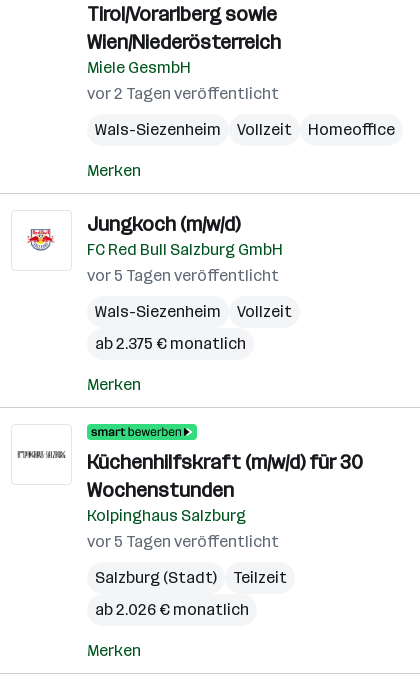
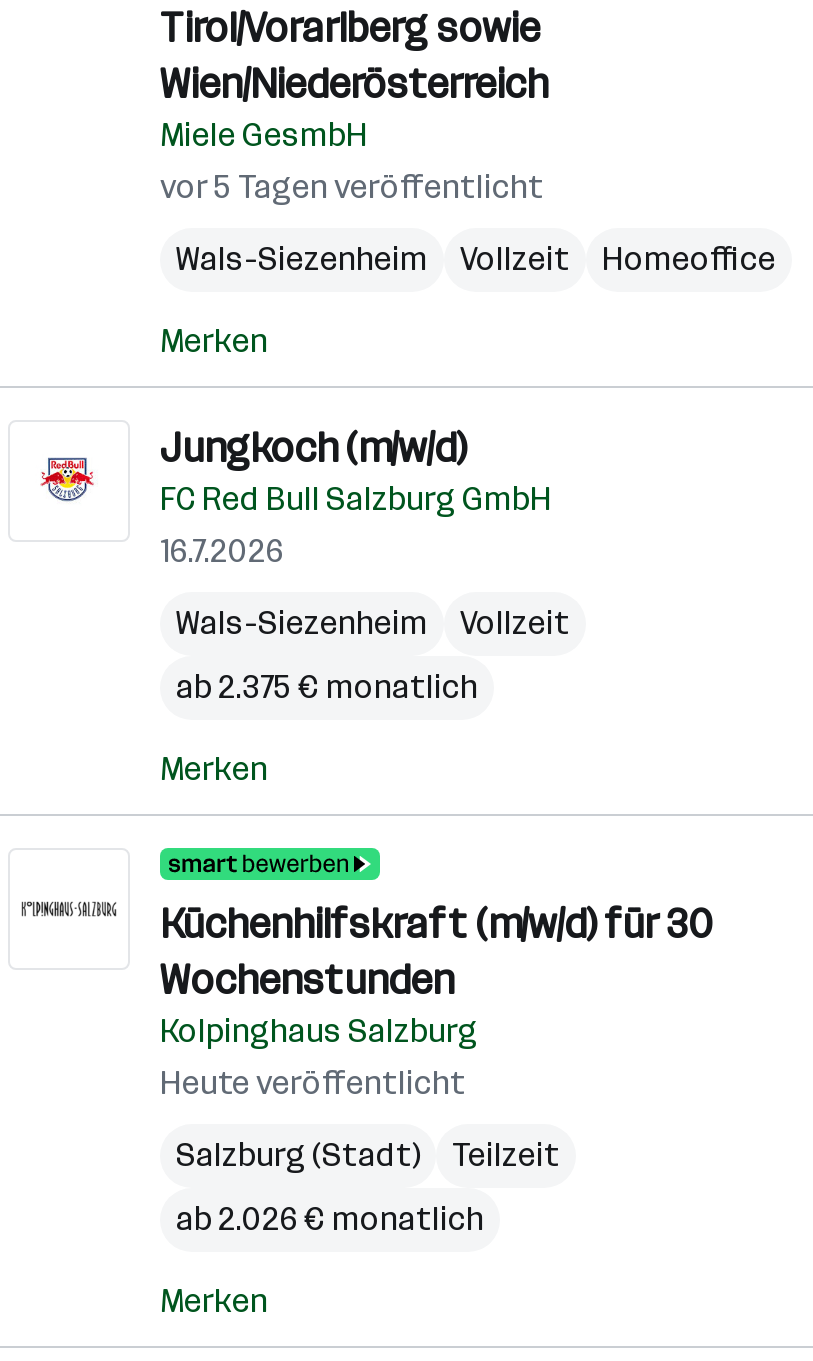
- vor 2 Tagen veröffentlicht
+ vor 5 Tagen veröffentlicht

- vor 5 Tagen veröffentlicht
+ 16.7.2026

- vor 5 Tagen veröffentlicht
+ Heute veröffentlicht
